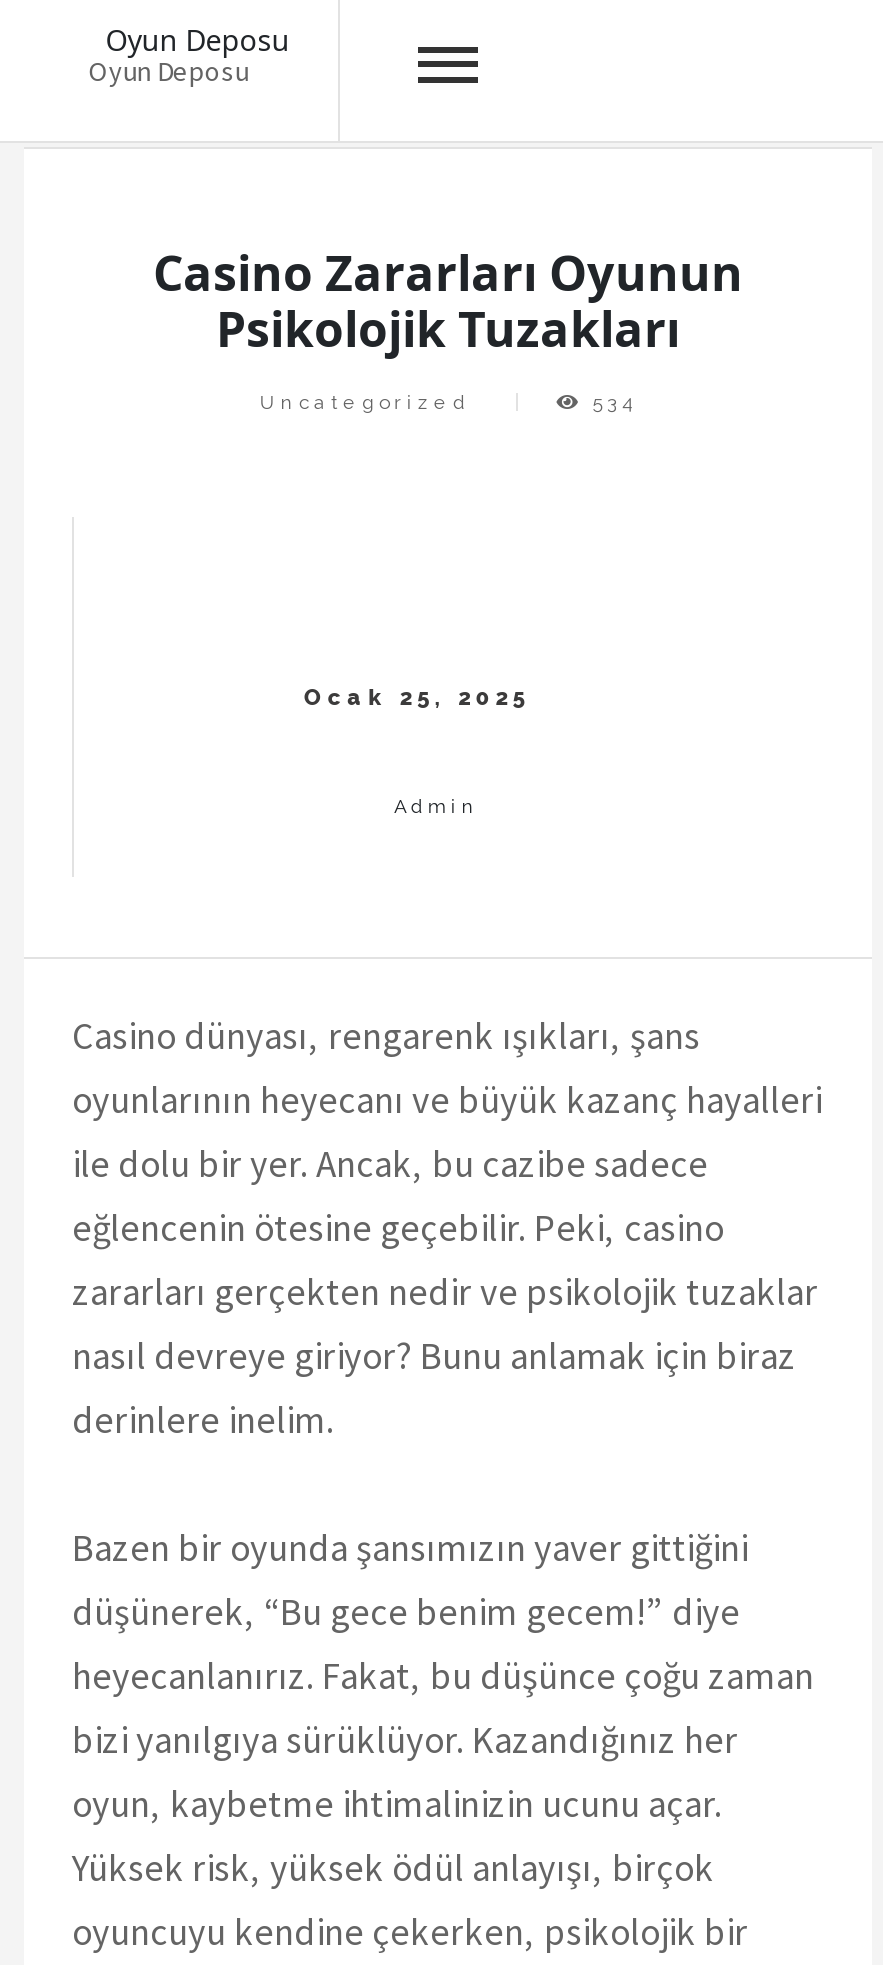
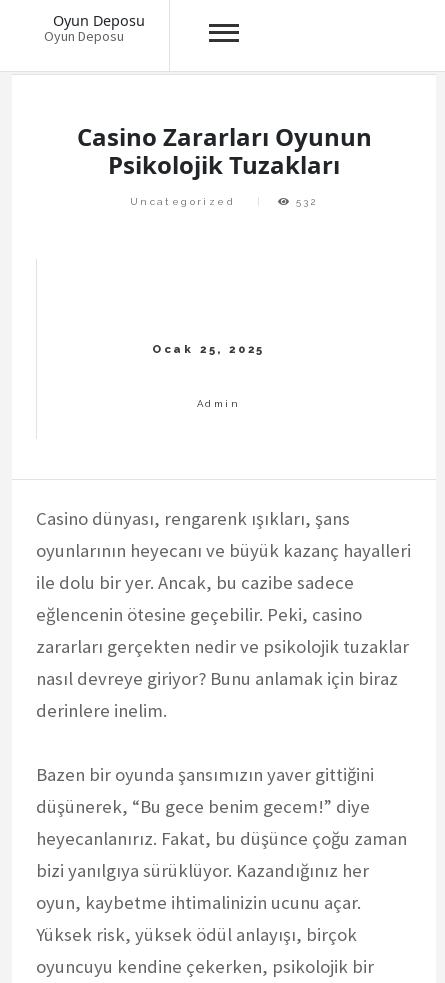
- 534
+ 532
